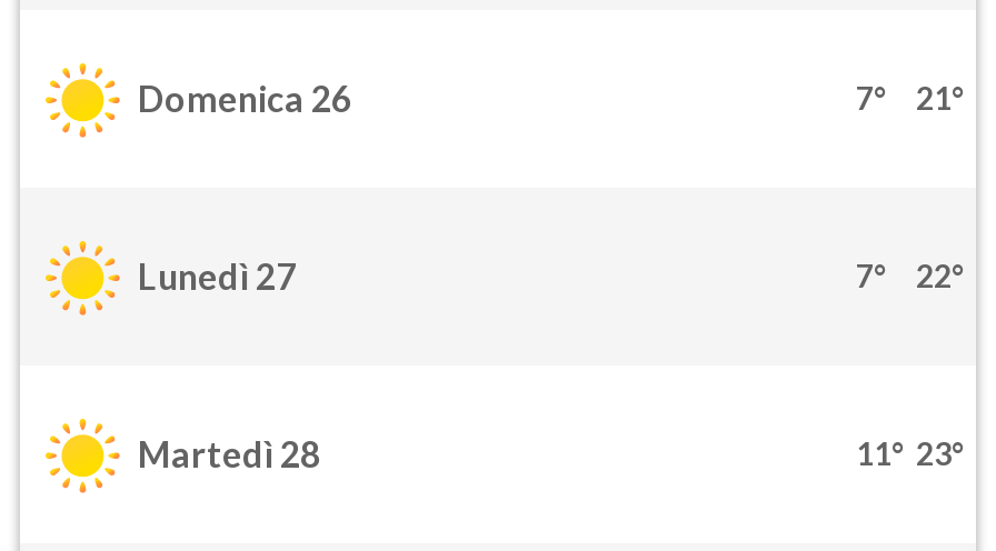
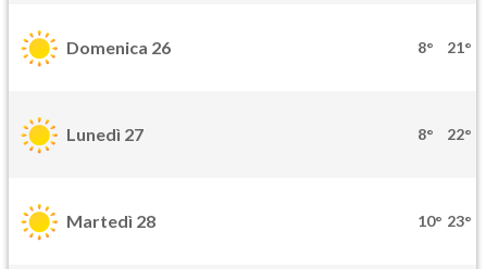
- 7° 21°
+ 8° 21°

- 7° 22°
+ 8° 22°

- 11° 23°
+ 10° 23°
